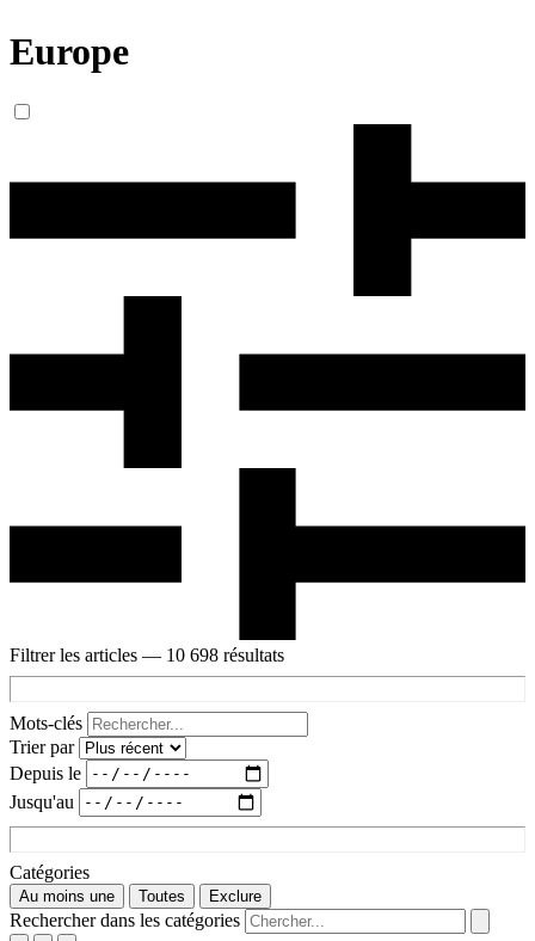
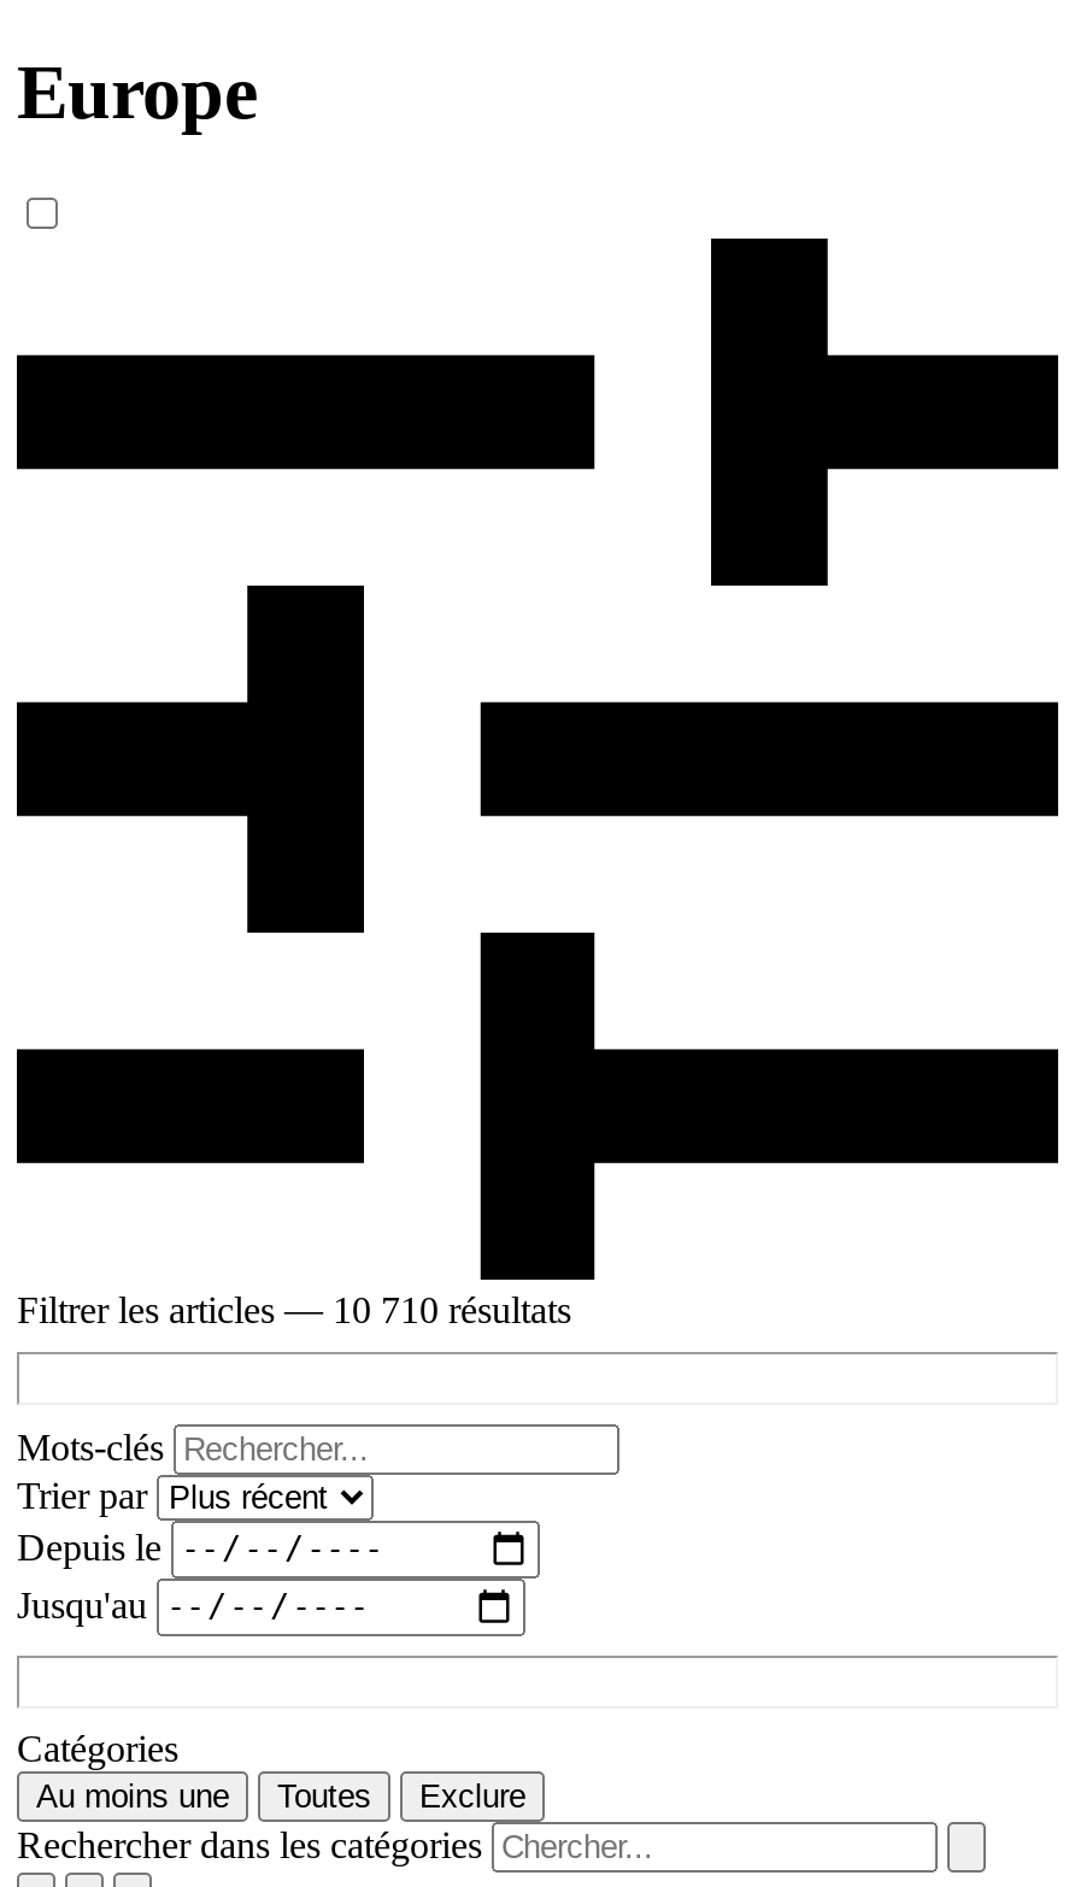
- Filtrer les articles — 10 698 résultats
+ Filtrer les articles — 10 710 résultats
